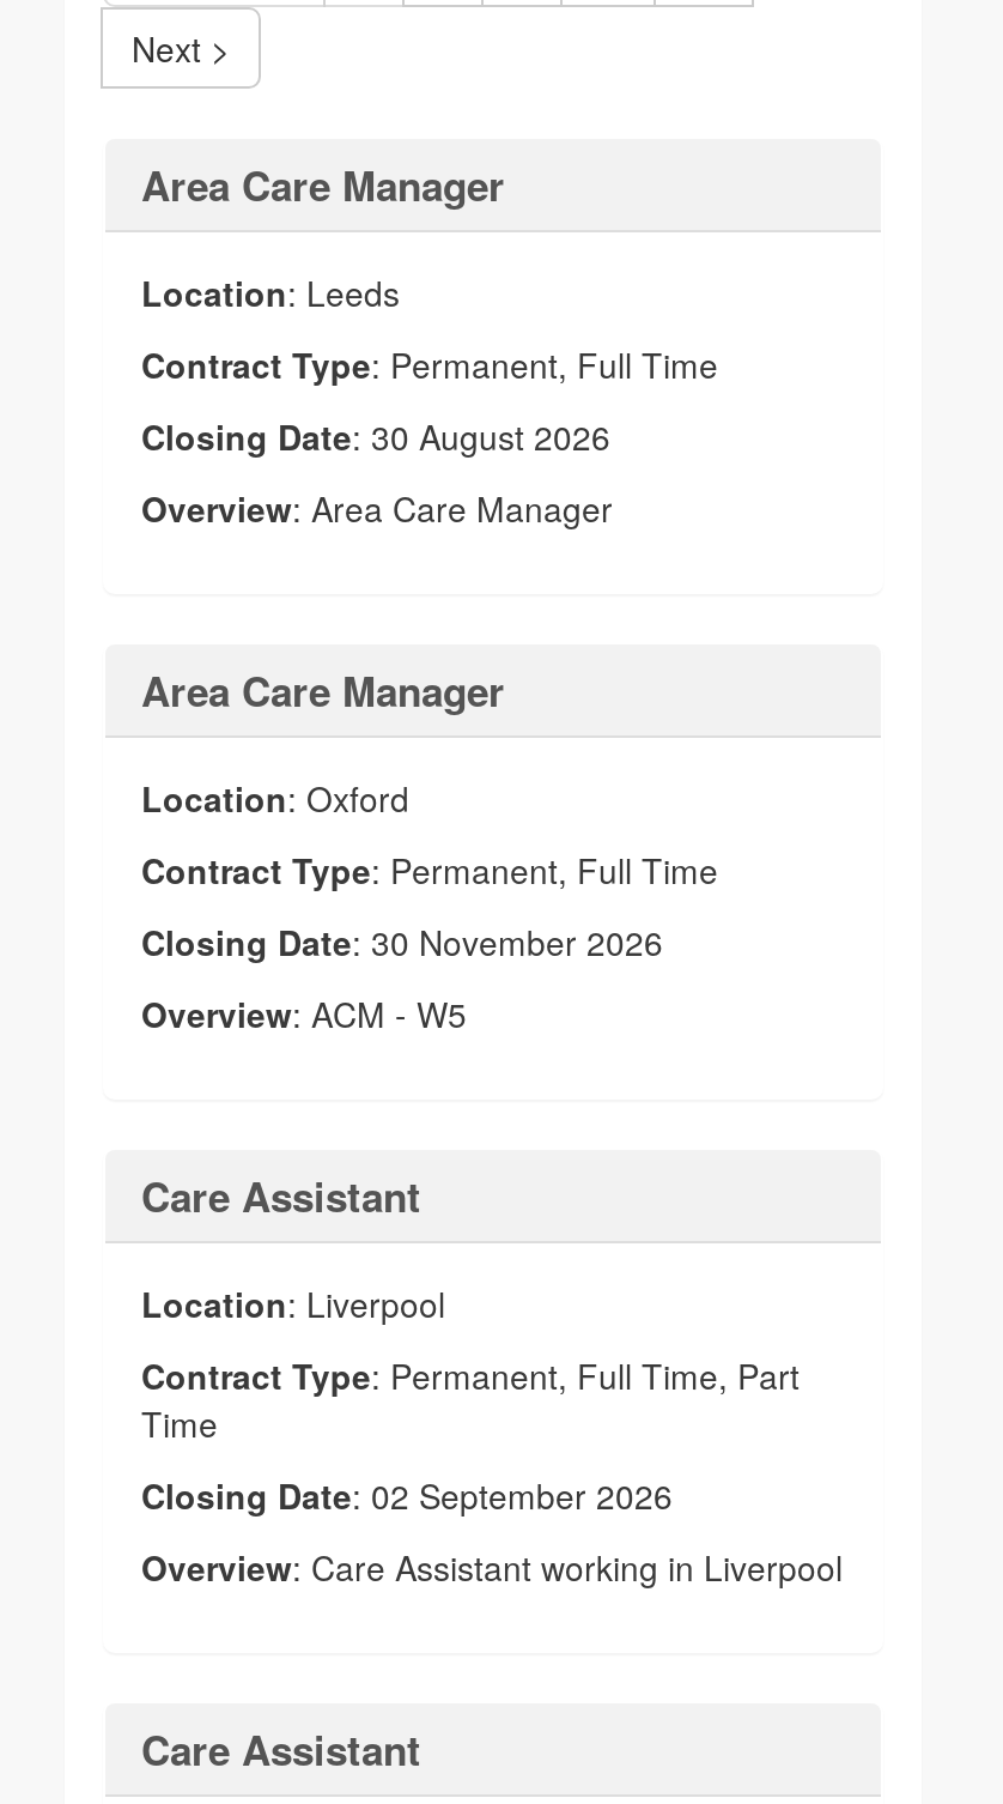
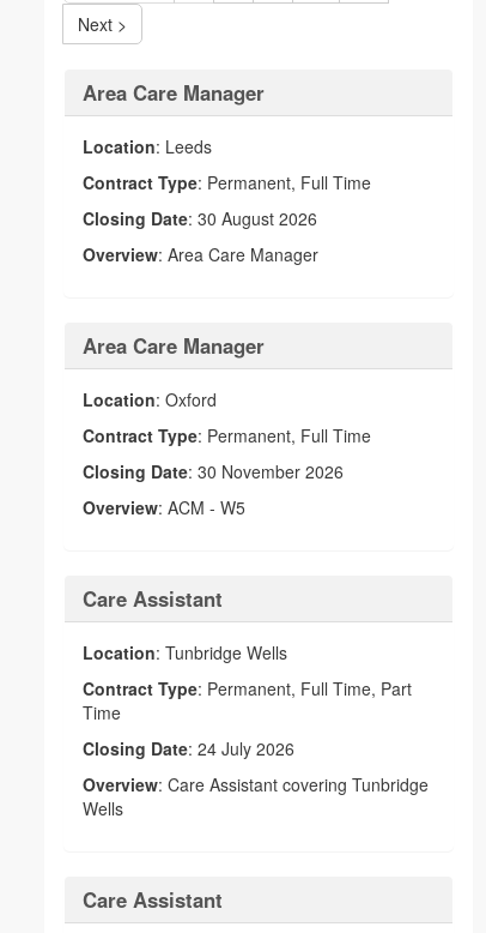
- Location: Liverpool
+ Location: Tunbridge Wells

- Closing Date: 02 September 2026
+ Closing Date: 24 July 2026

- Overview: Care Assistant working in Liverpool
+ Overview: Care Assistant covering Tunbridge
+ Wells
